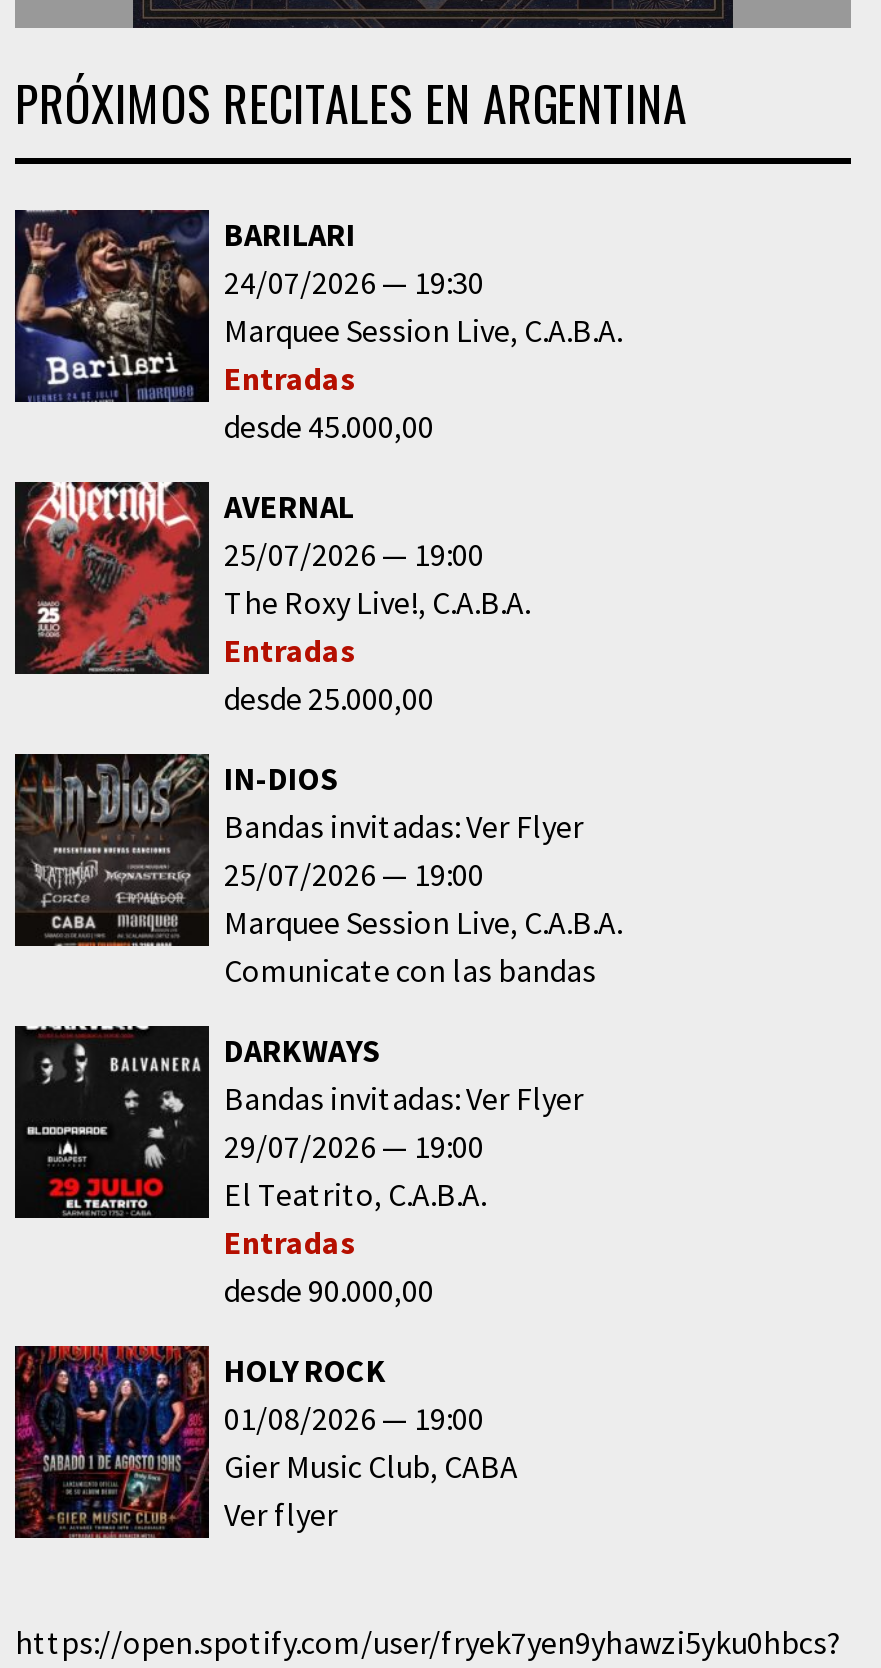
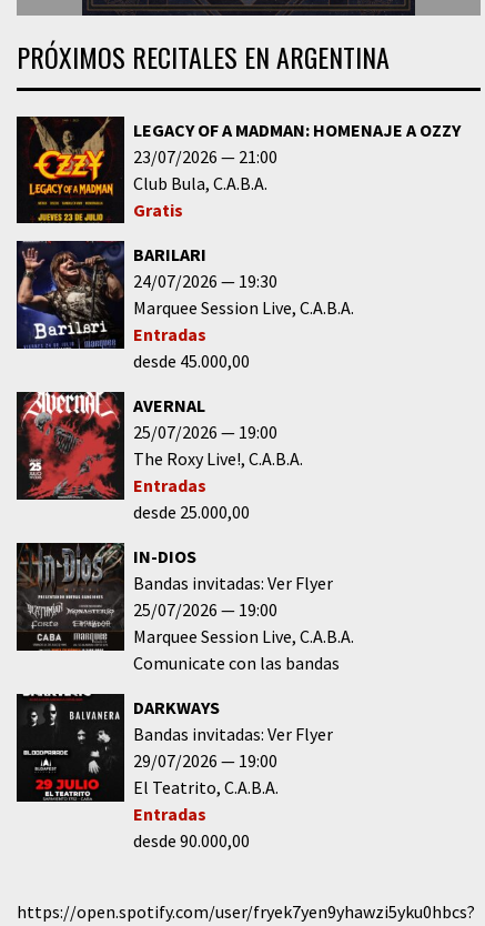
+ [image]
+ LEGACY OF A MADMAN: HOMENAJE A OZZY
+ 23/07/2026
+ 21:00
+ Club Bula C.A.B.A.
+ Gratis

moved down: [image] | BARILARI | 24/07/2026 | ... | Entradas | desde 90.000,00

- [image]
- HOLY ROCK
- 01/08/2026
- 19:00
- Gier Music Club CABA
- Ver flyer
